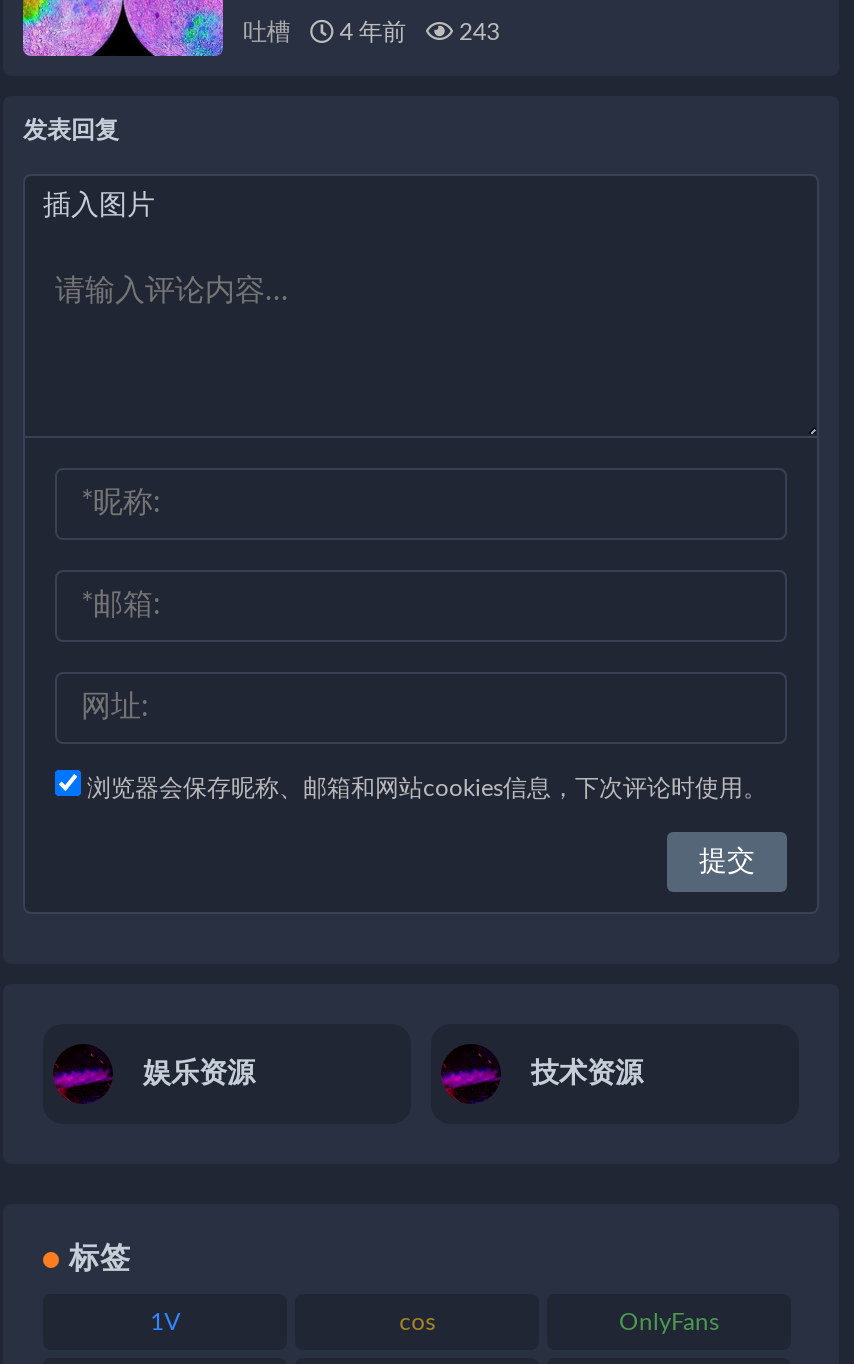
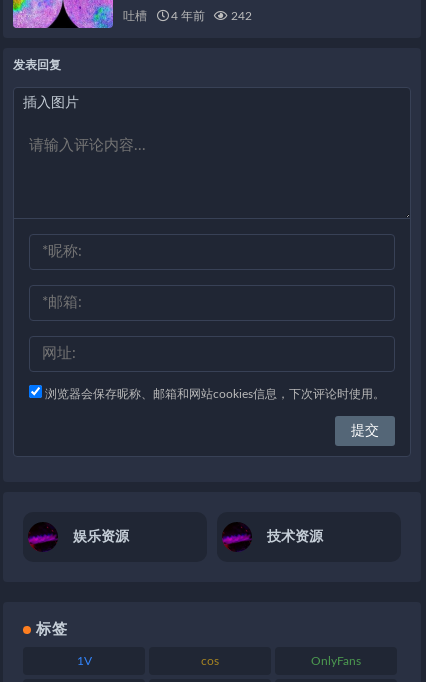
- 吐槽 4 年前 243
+ 吐槽 4 年前 242
